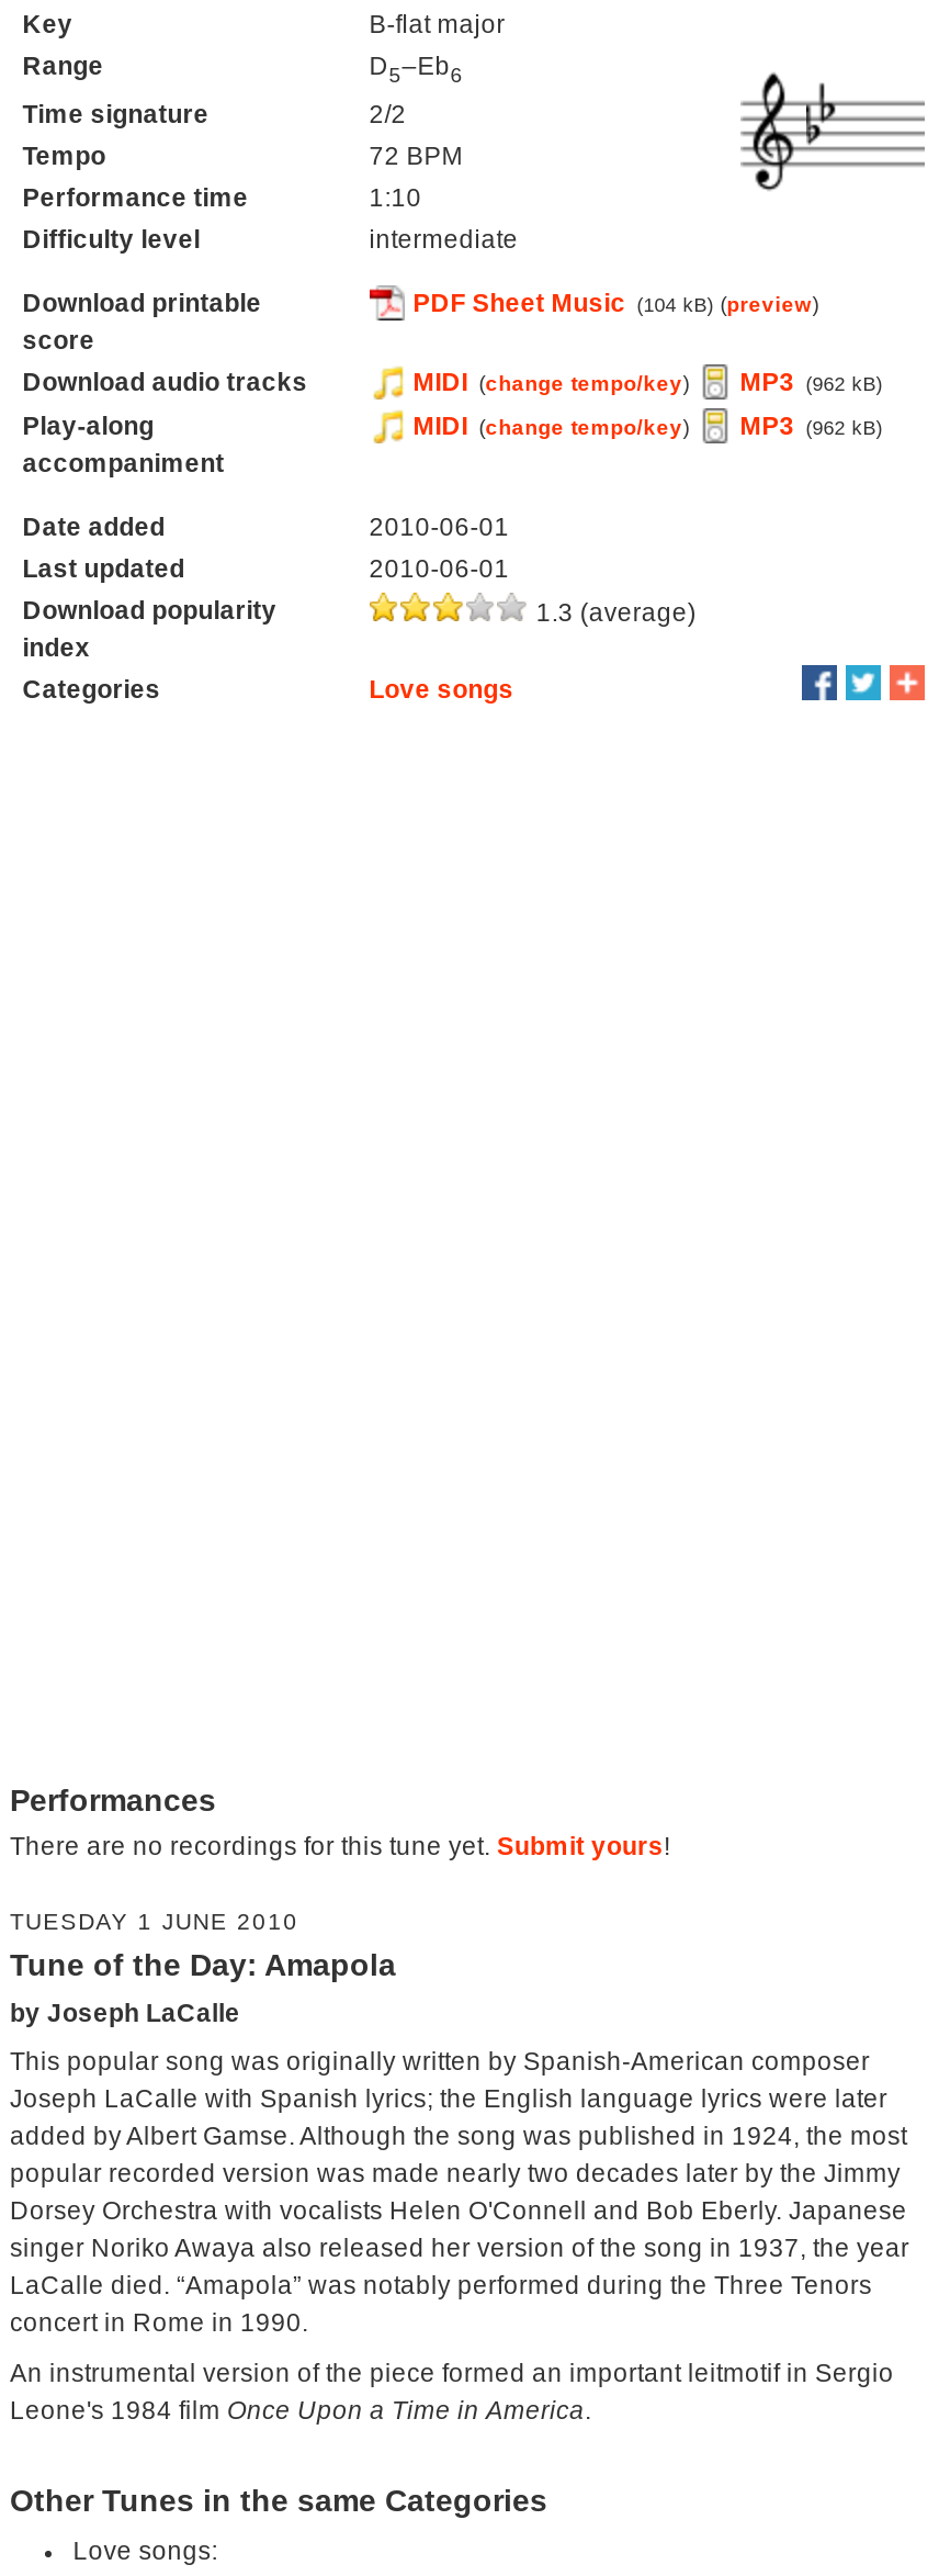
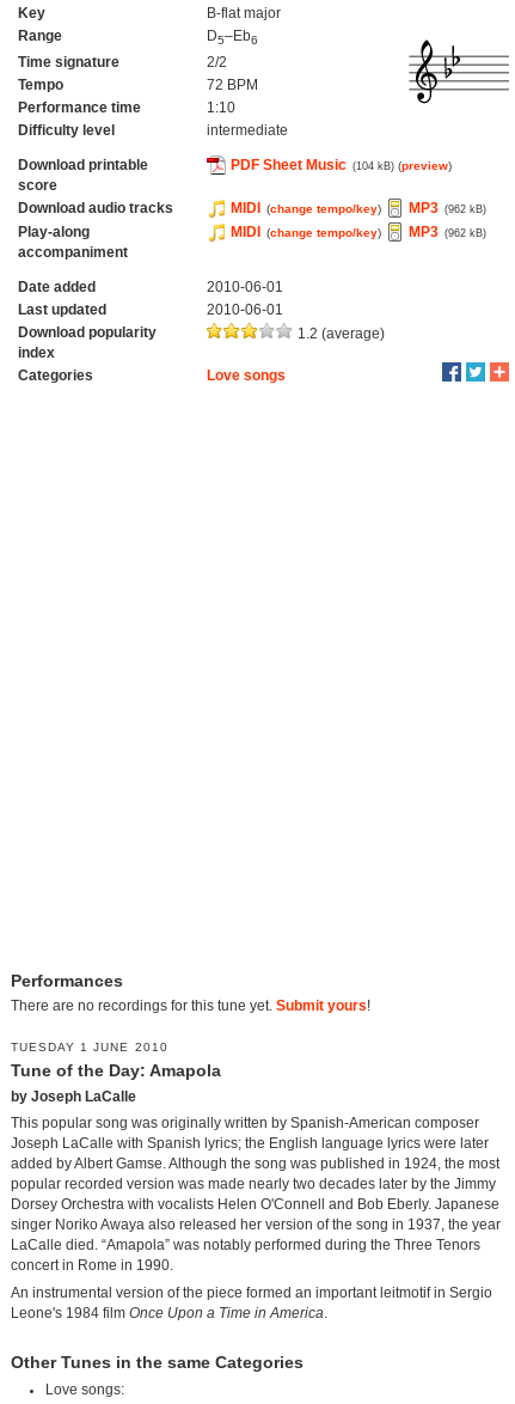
- 1.3 (average)
+ 1.2 (average)
